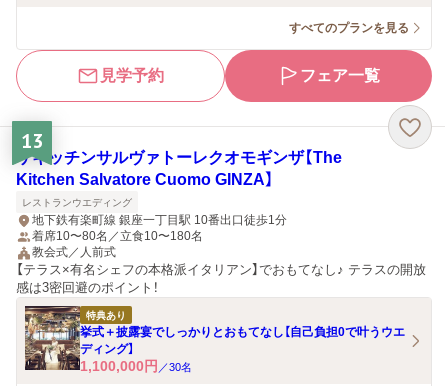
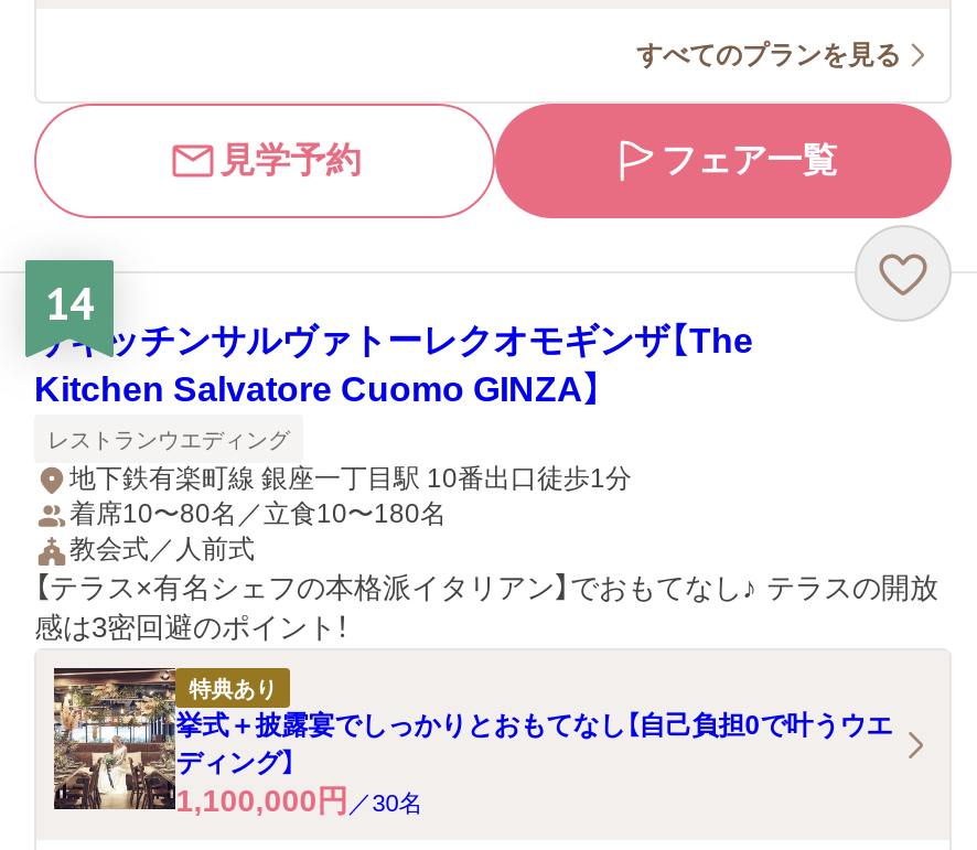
- 13
+ 14
